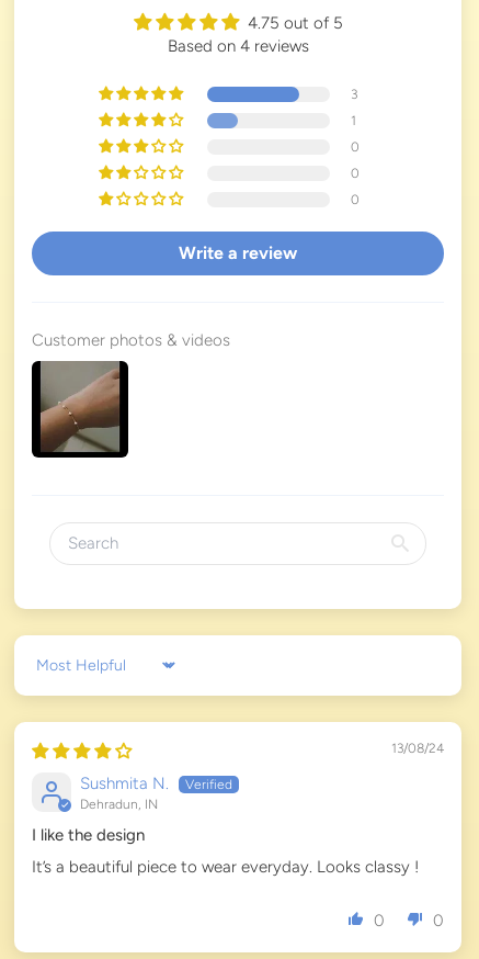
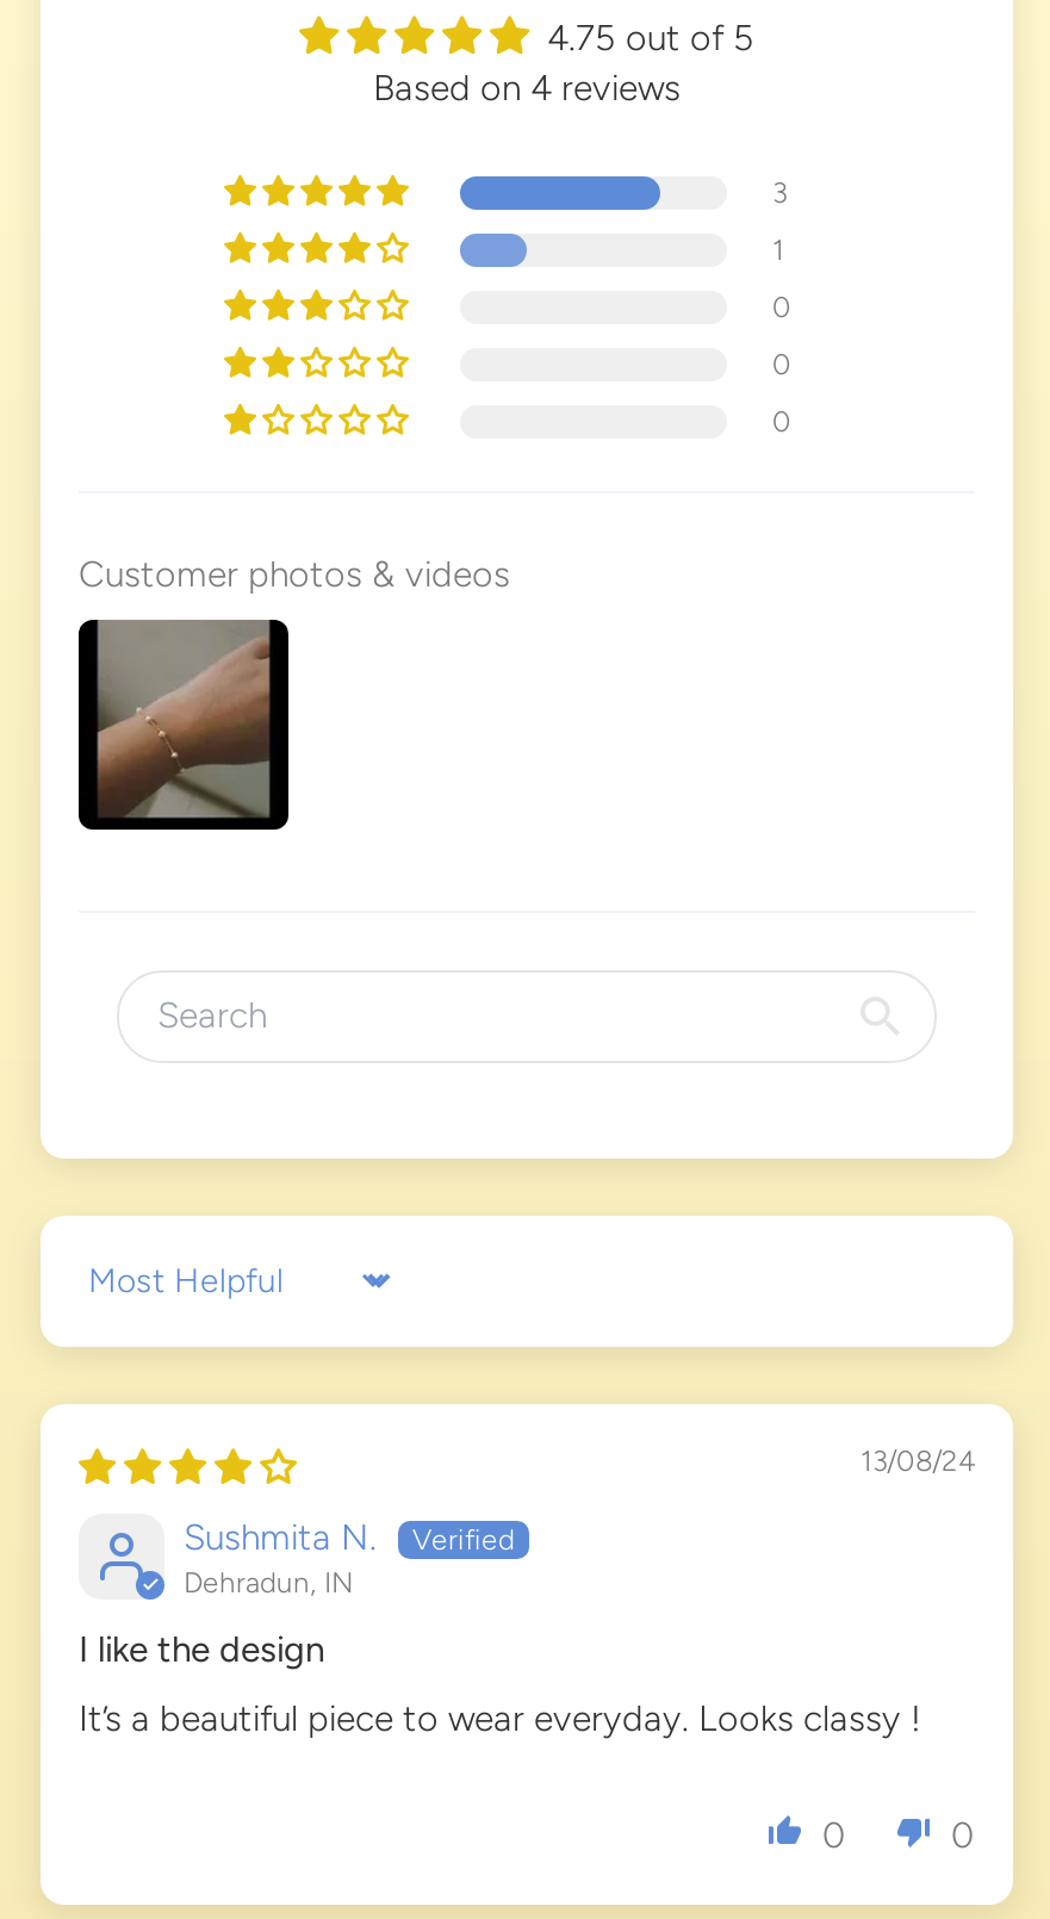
- Write a review
